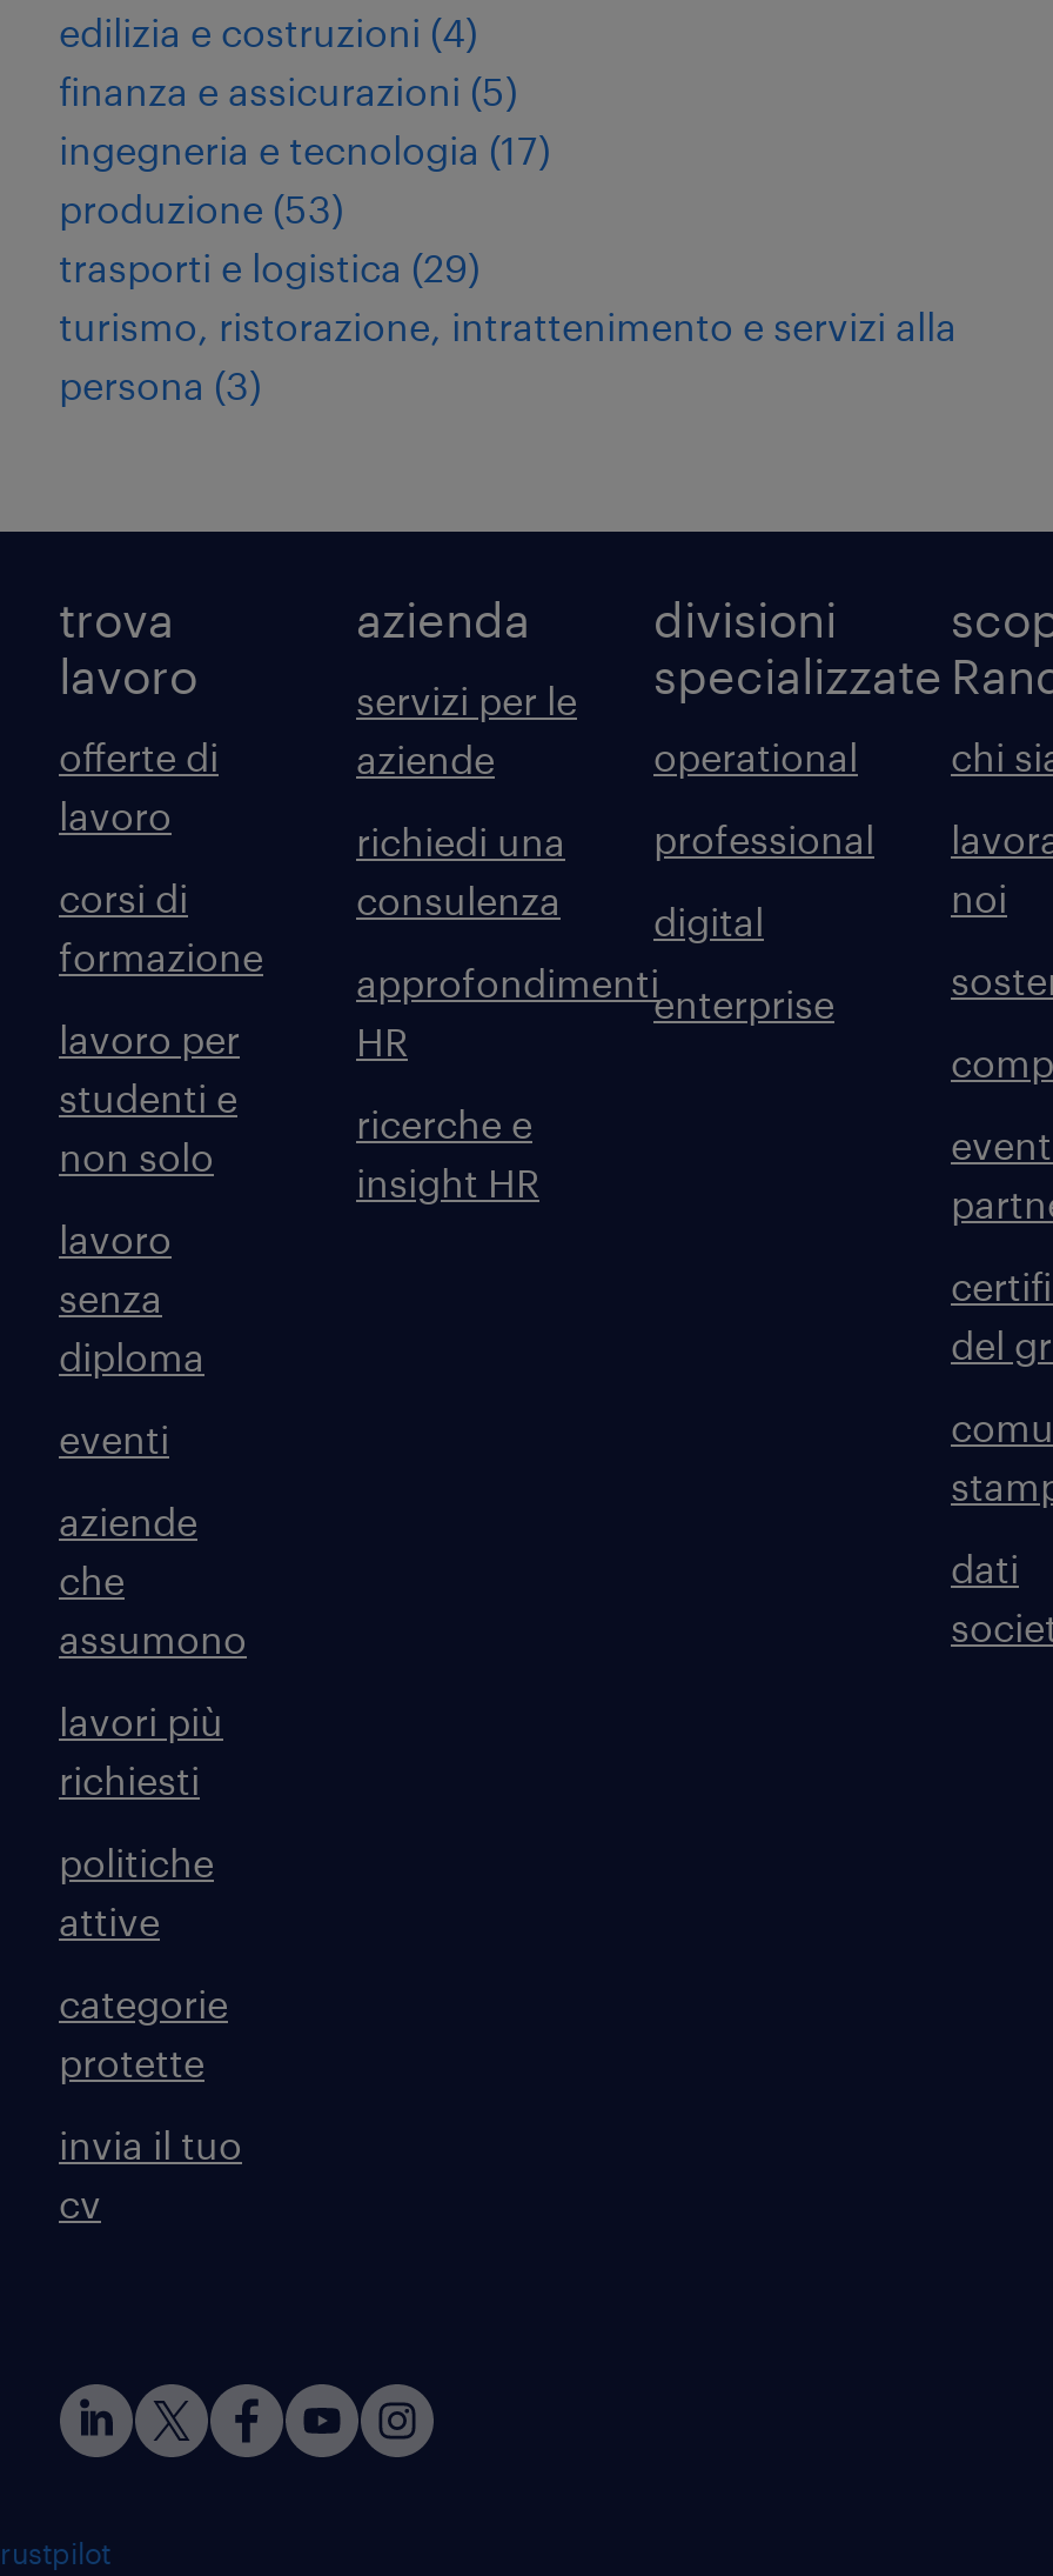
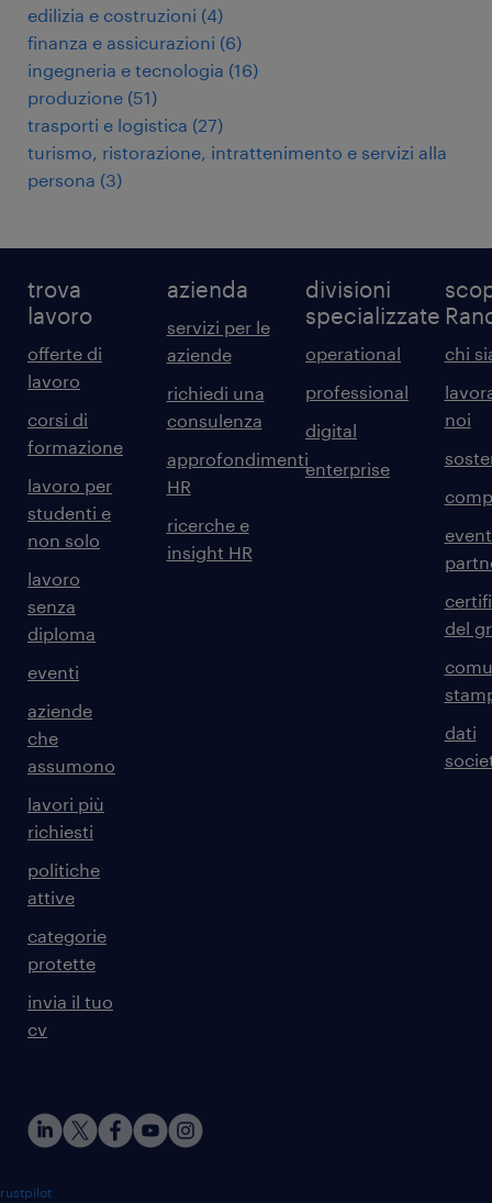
- finanza e assicurazioni (5)
+ finanza e assicurazioni (6)

- ingegneria e tecnologia (17)
+ ingegneria e tecnologia (16)

- produzione (53)
+ produzione (51)

- trasporti e logistica (29)
+ trasporti e logistica (27)
